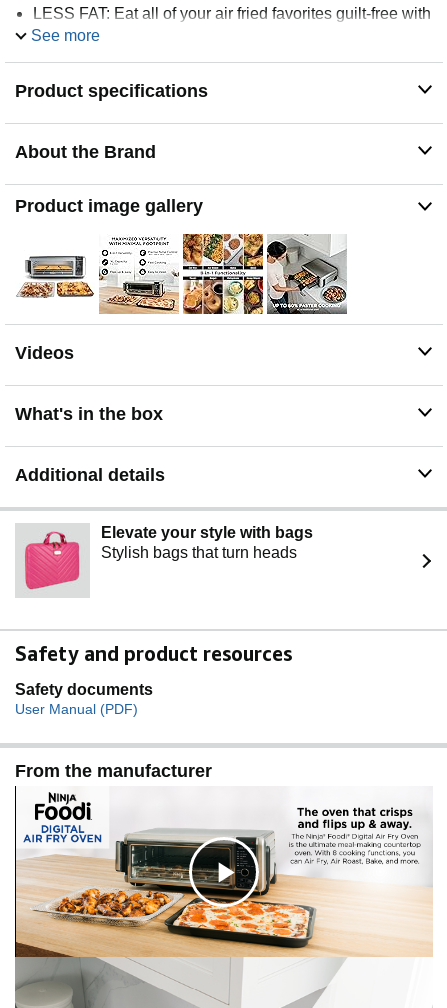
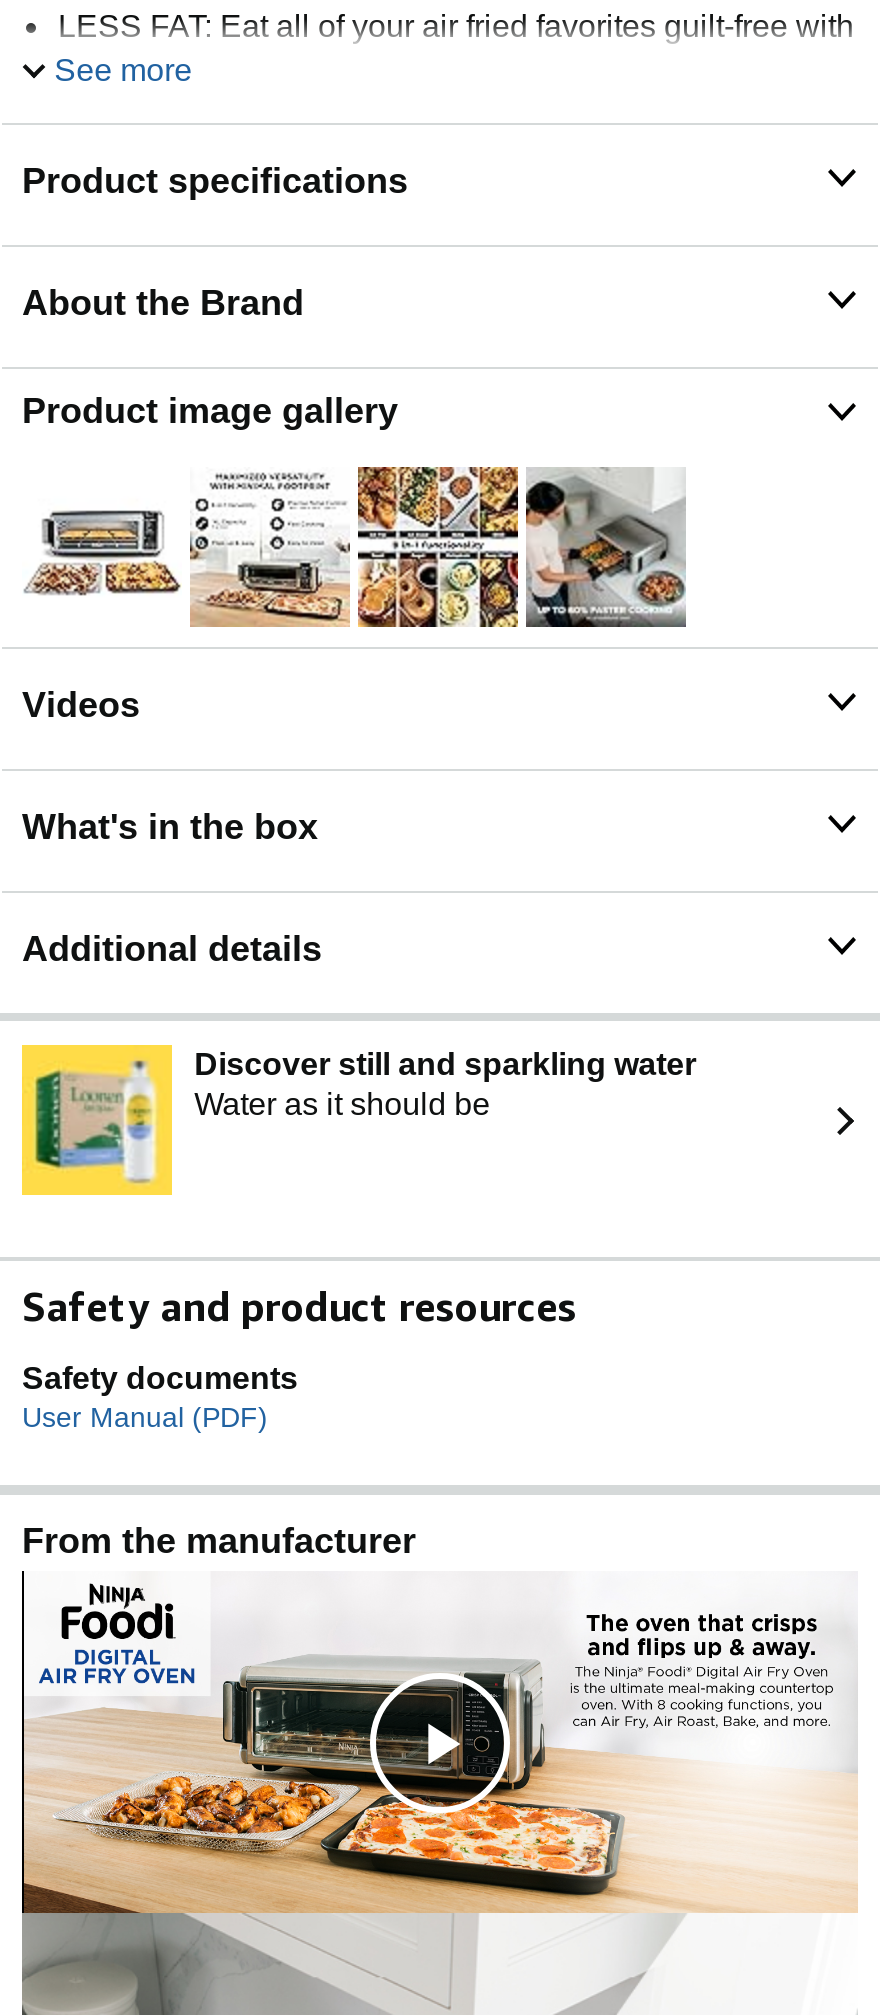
- [image]
- Elevate your style with bags
- Stylish bags that turn heads
+ [image]
+ Discover still and sparkling water
+ Water as it should be
